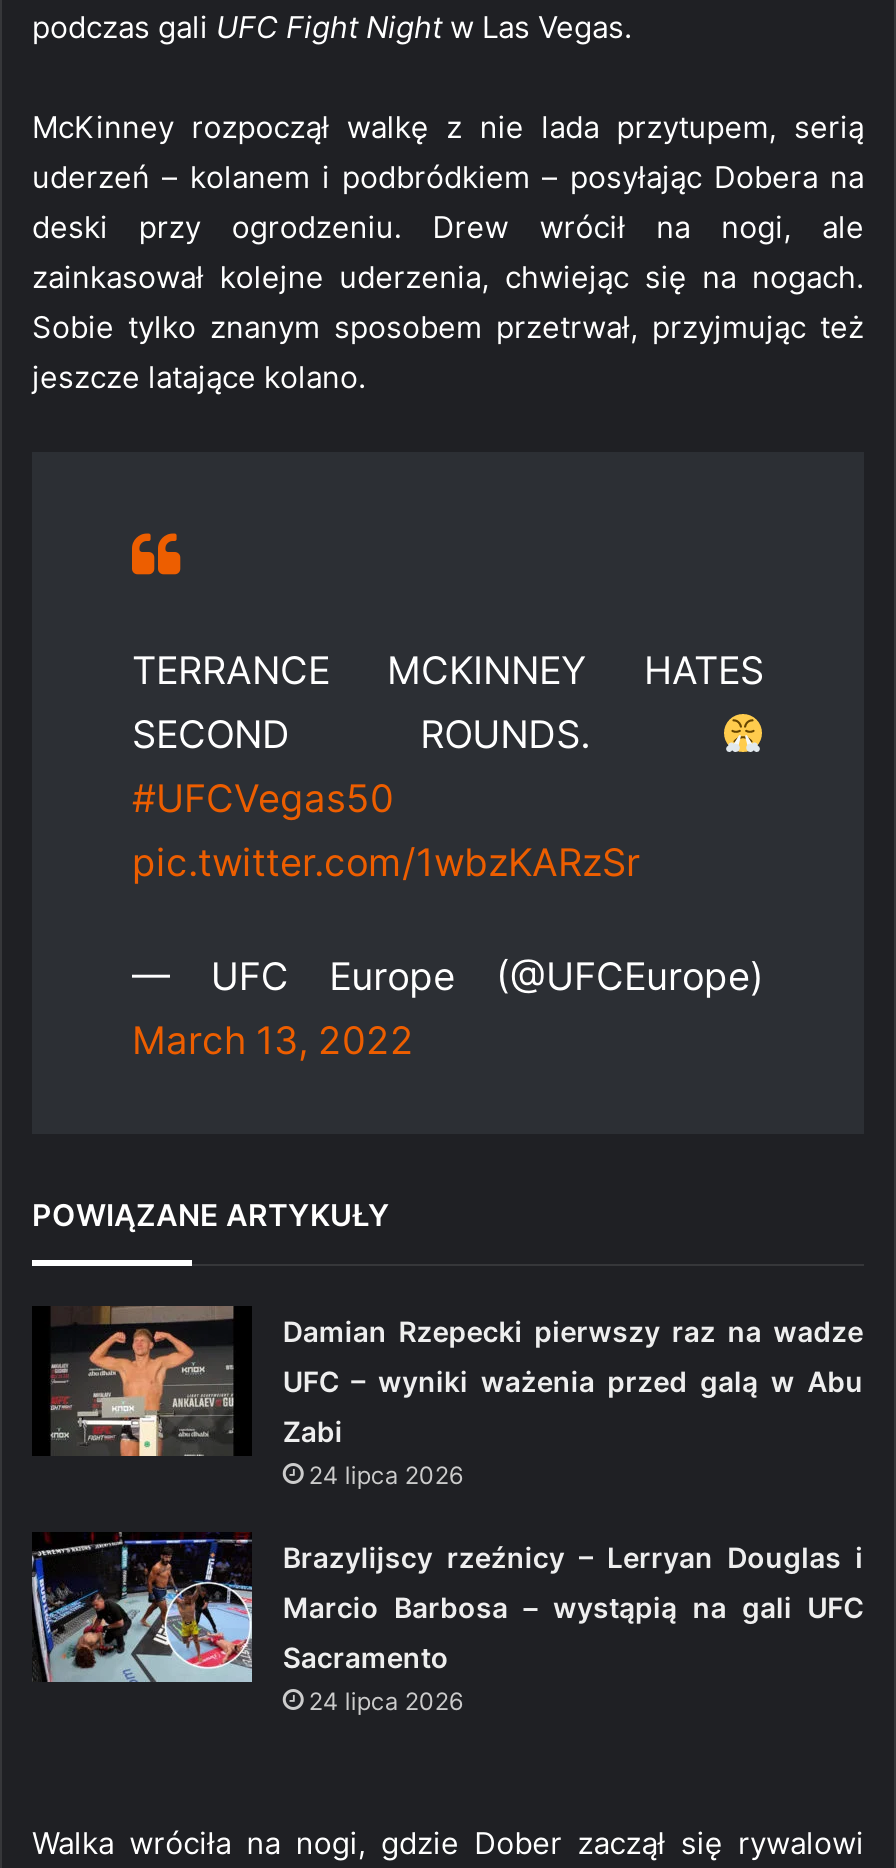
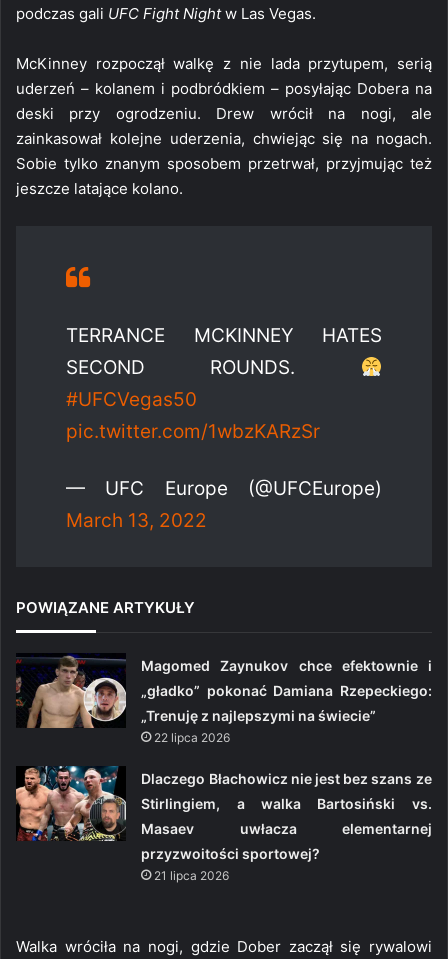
- [image]
- Damian Rzepecki pierwszy raz na wadze
- UFC – wyniki ważenia przed galą w Abu
- Zabi
- 24 lipca 2026
- Brazylijscy rzeźnicy – Lerryan Douglas i
- Marcio Barbosa – wystąpią na gali UFC
- Sacramento
- 24 lipca 2026
+ [image]
+ Magomed Zaynukov chce efektownie i
+ „gładko” pokonać Damiana Rzepeckiego:
+ „Trenuję z najlepszymi na świecie”
+ 22 lipca 2026
+ Dlaczego Błachowicz nie jest bez szans ze
+ Stirlingiem, a walka Bartosiński vs.
+ Masaev uwłacza elementarnej
+ przyzwoitości sportowej?
+ 21 lipca 2026

- [image]
+ [image]
